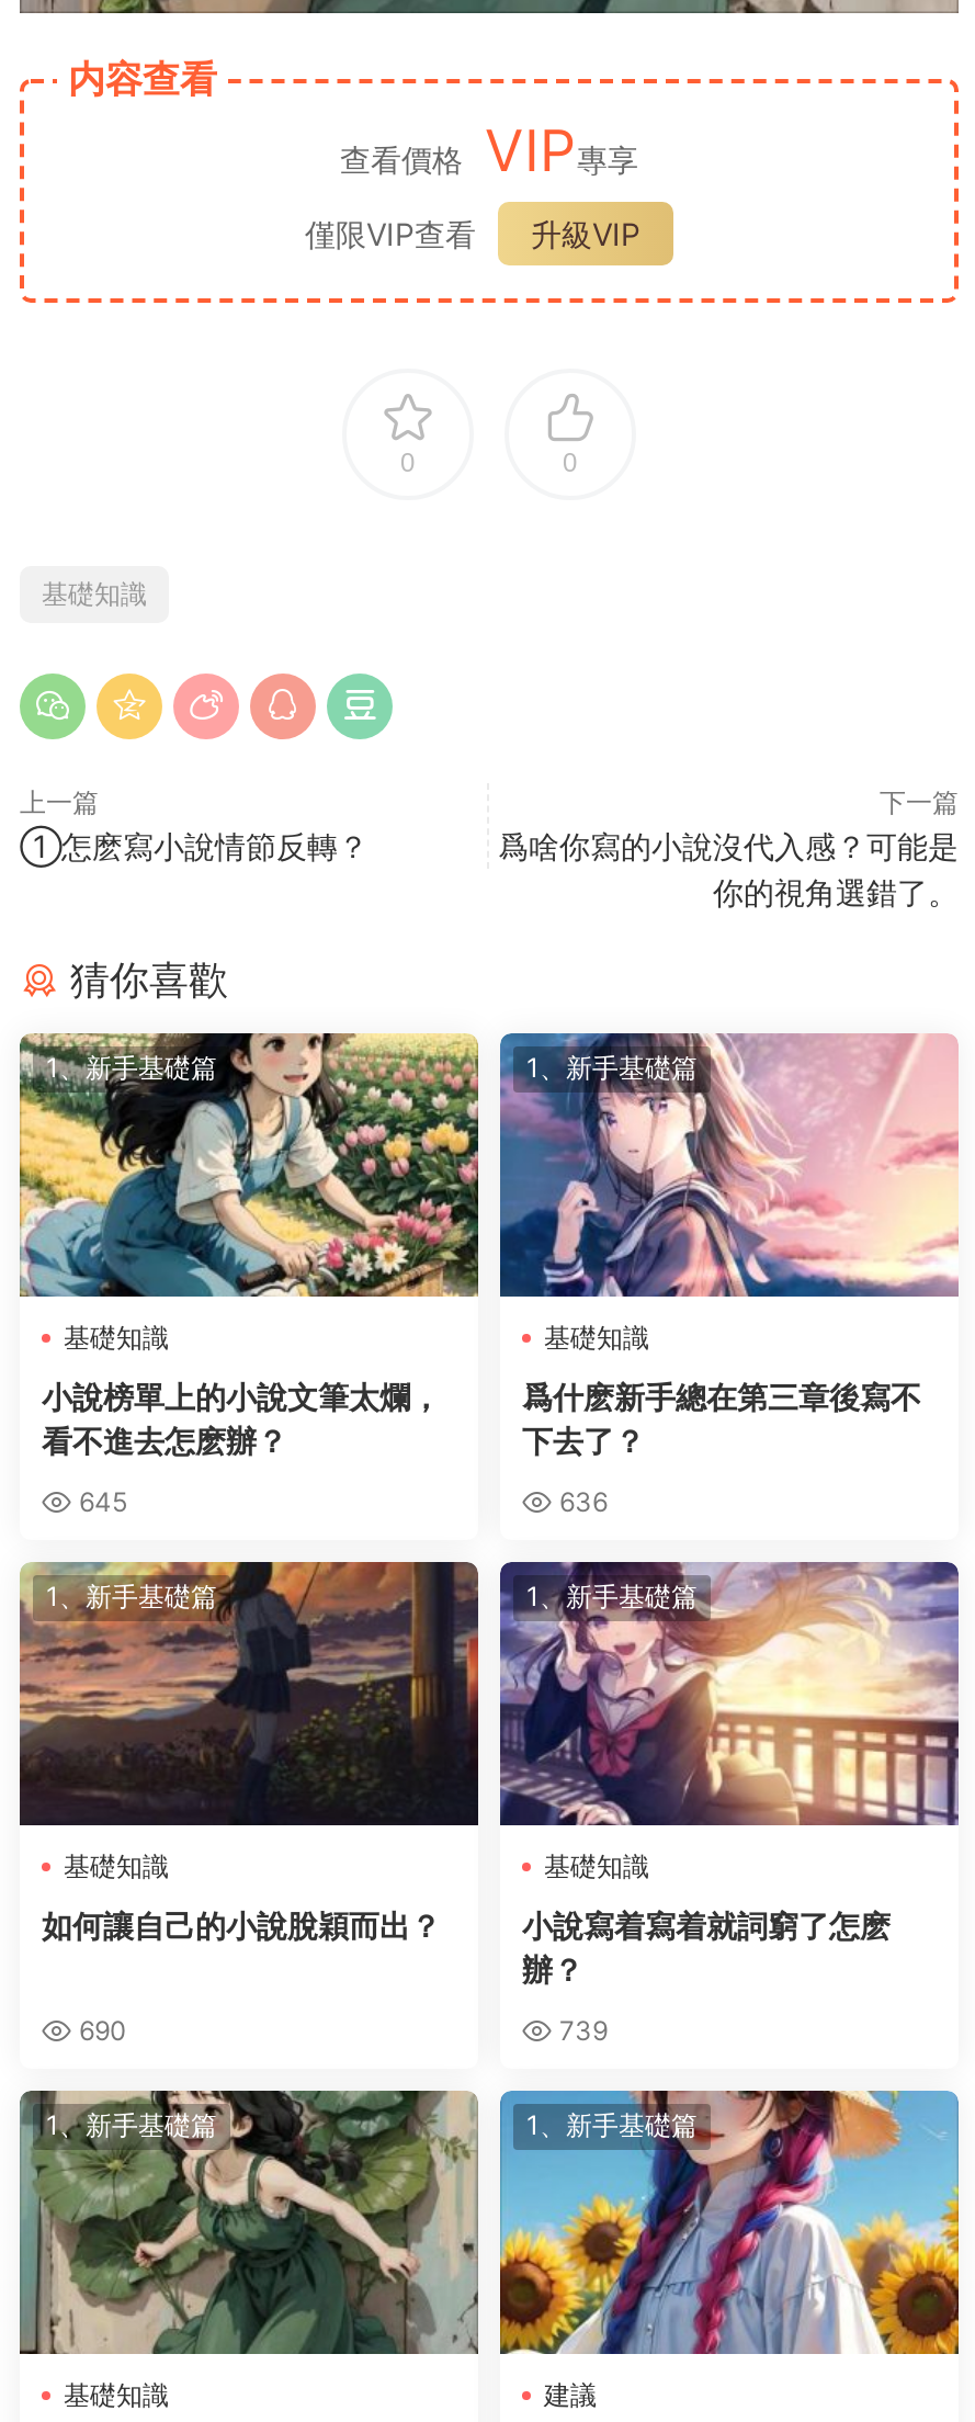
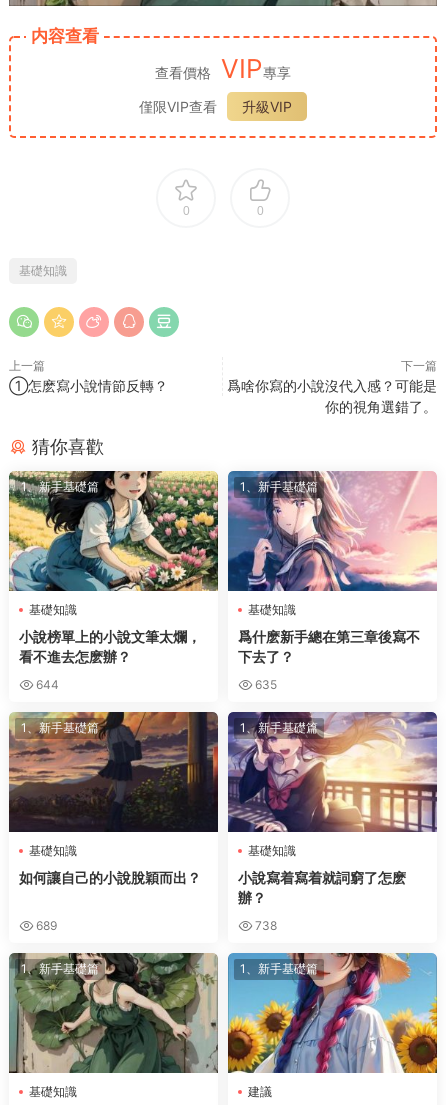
- 645
+ 644

- 636
+ 635

- 690
+ 689

- 739
+ 738
